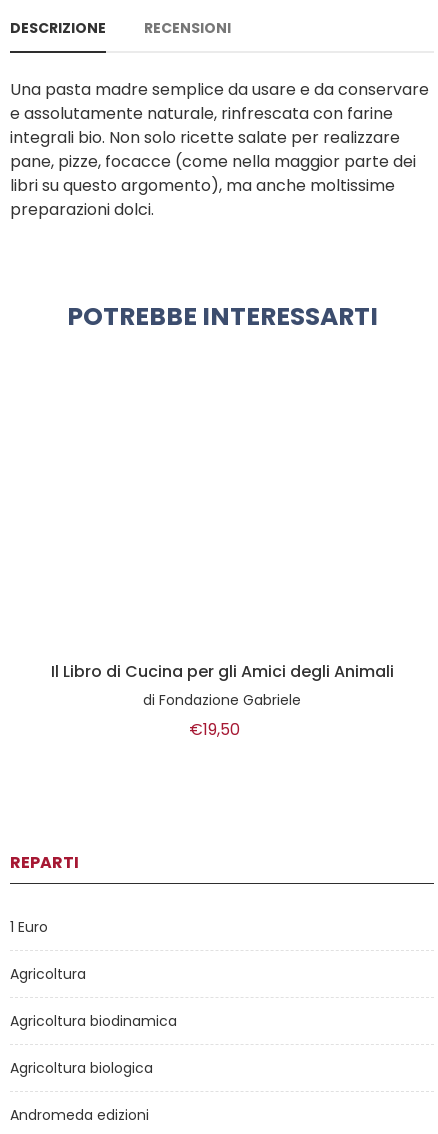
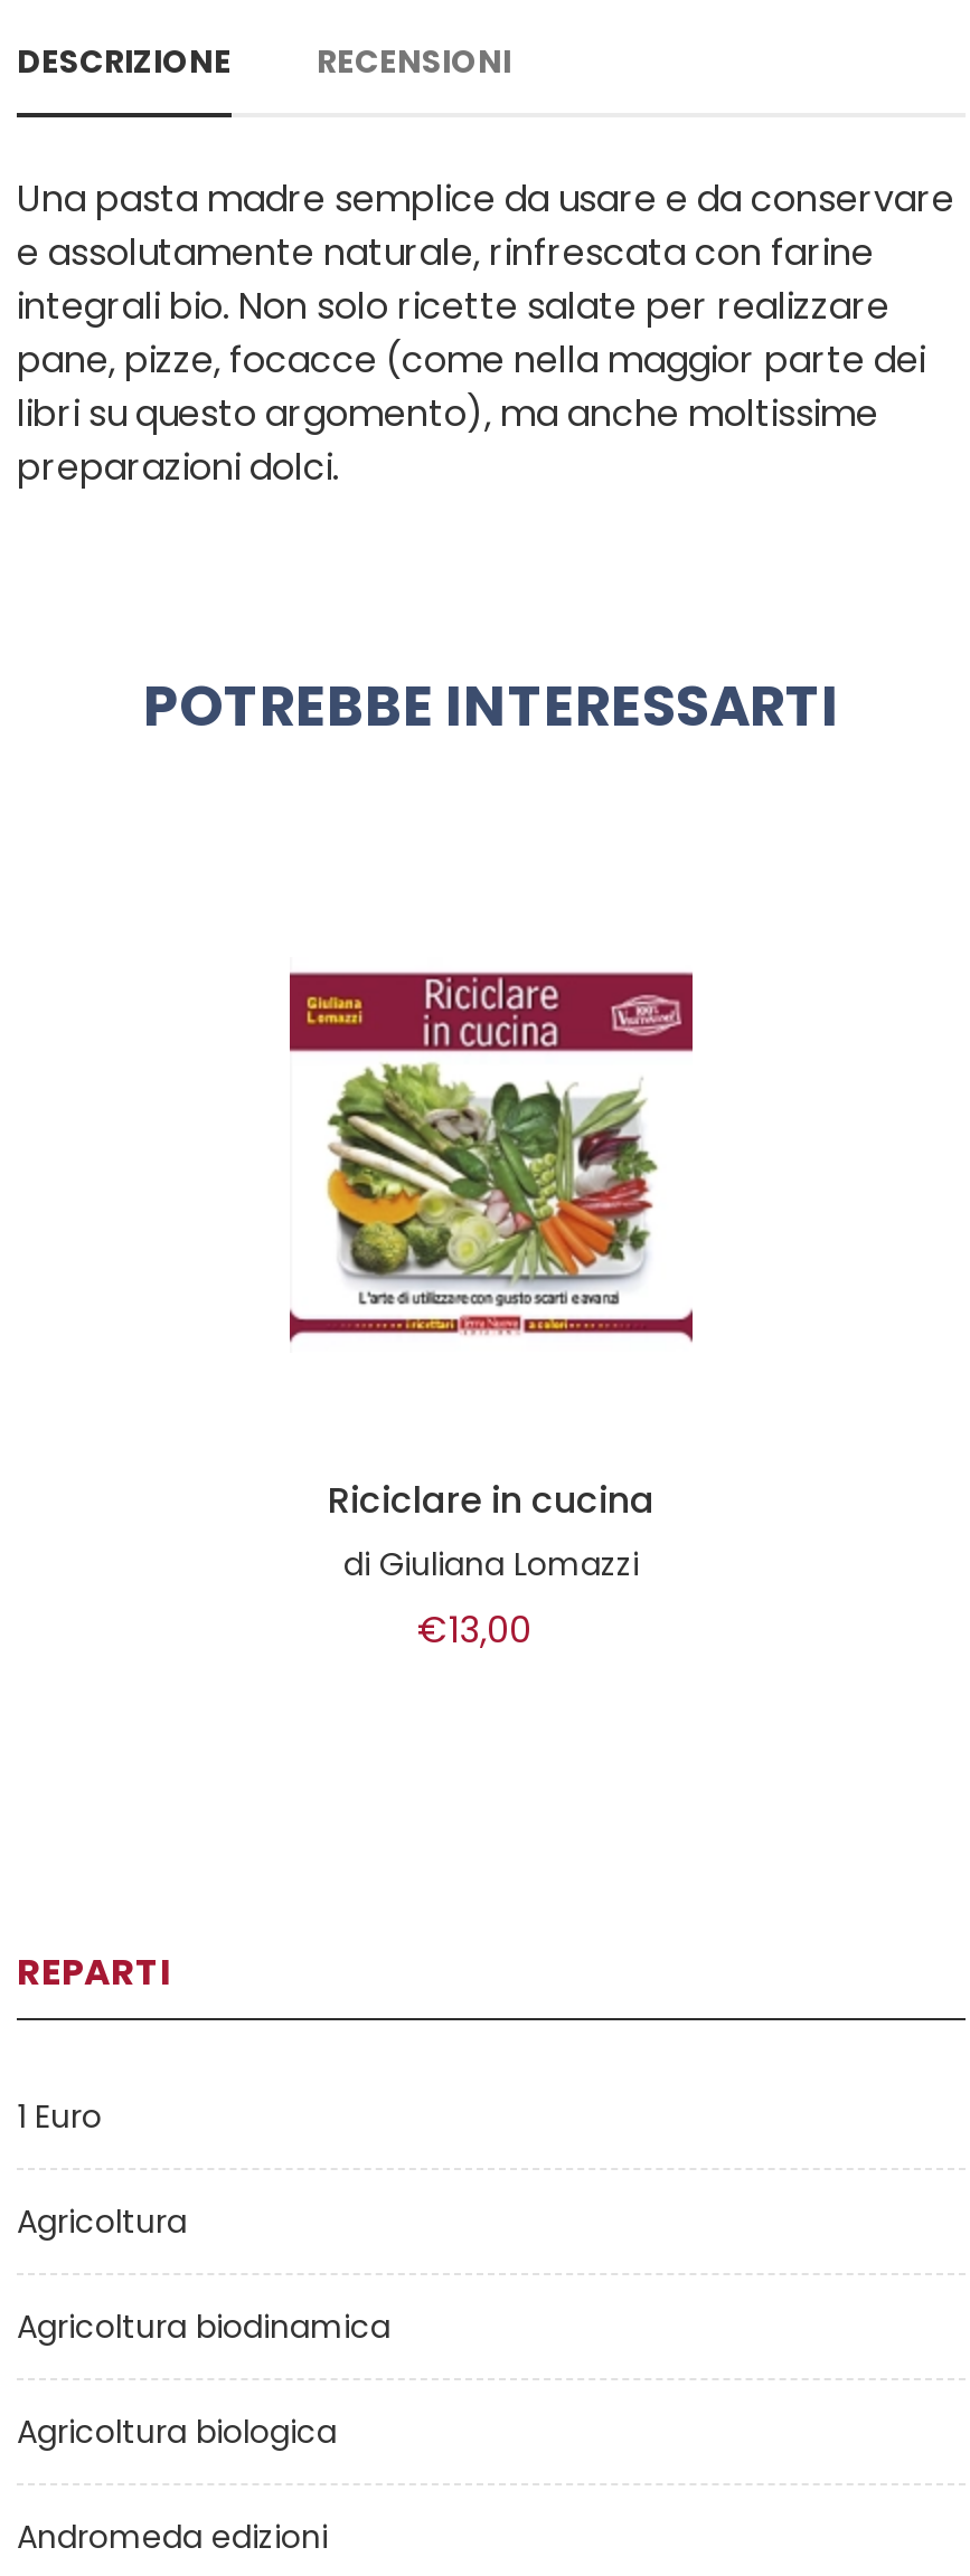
+ [image]

- Il Libro di Cucina per gli Amici degli Animali
- di Fondazione Gabriele
- €19,50
+ Riciclare in cucina
+ di Giuliana Lomazzi
+ €13,00
